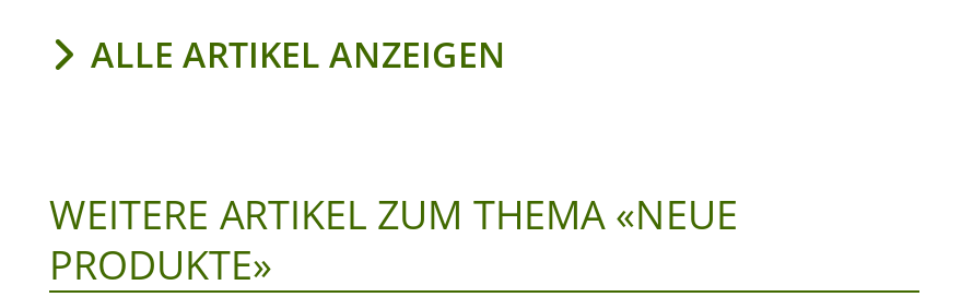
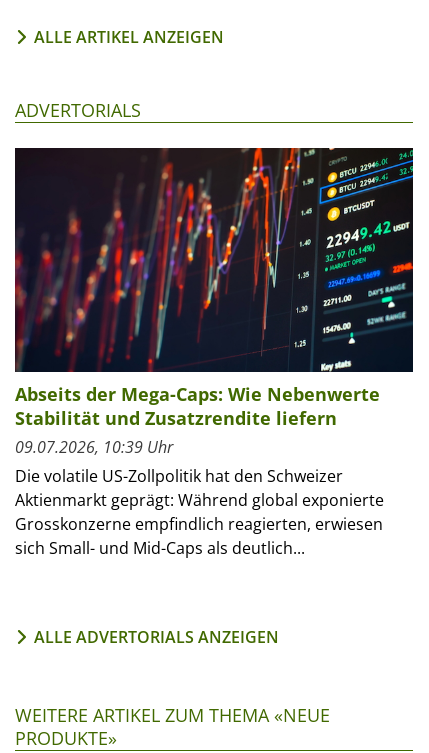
+ [image]
+ Abseits der Mega-Caps: Wie Nebenwerte
+ Stabilität und Zusatzrendite liefern
+ 09.07.2026, 10:39 Uhr
+ Die volatile US-Zollpolitik hat den Schweizer
+ Aktienmarkt geprägt: Während global exponierte
+ Grosskonzerne empfindlich reagierten, erwiesen
+ sich Small- und Mid-Caps als deutlich...

+ ADVERTORIALS

+ ALLE ADVERTORIALS ANZEIGEN
